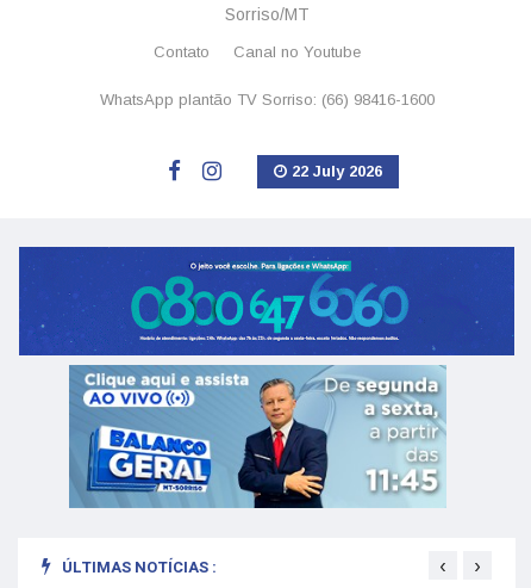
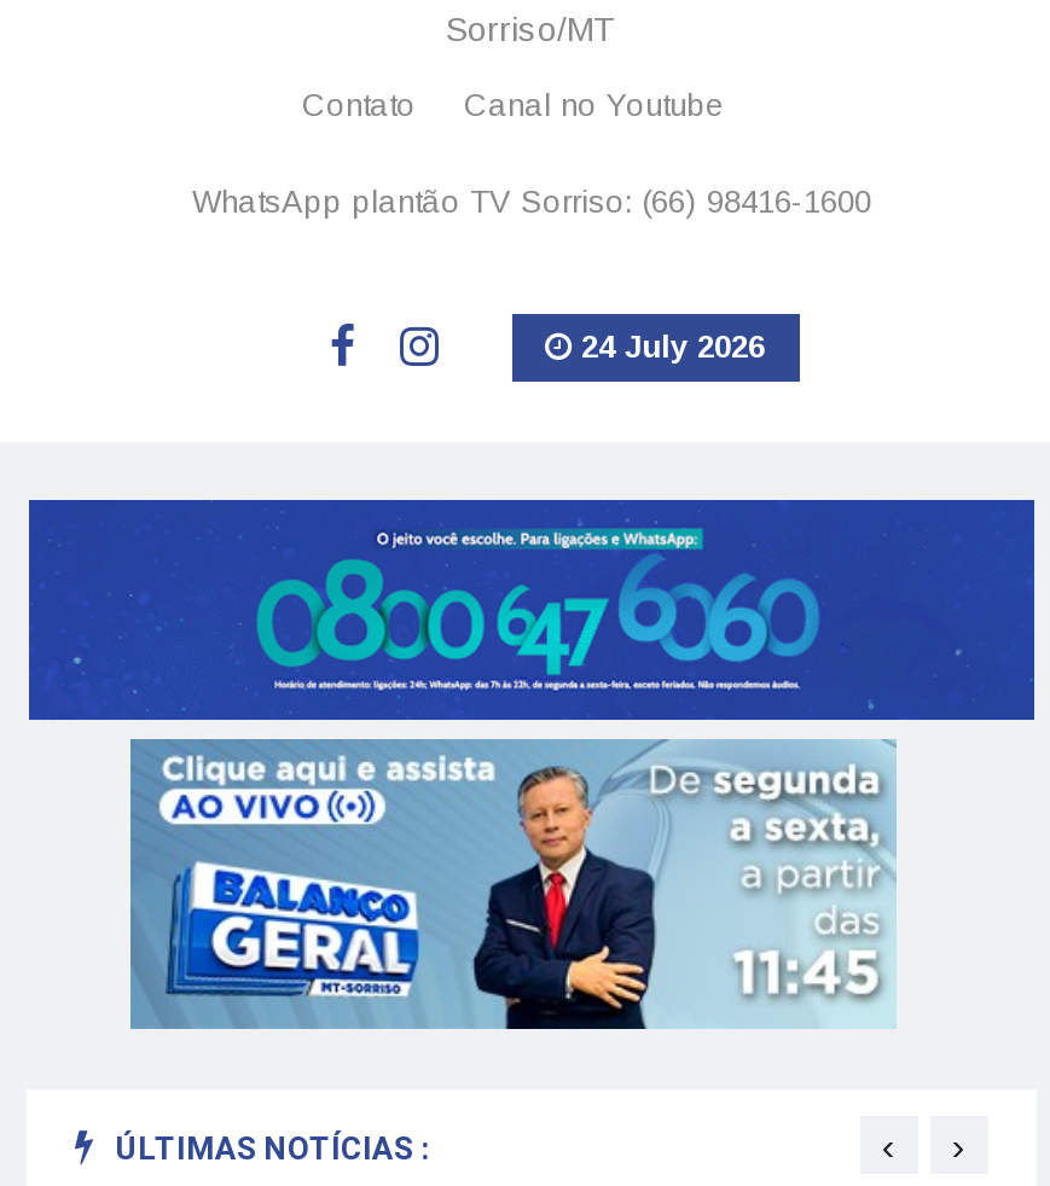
- 22 July 2026
+ 24 July 2026
